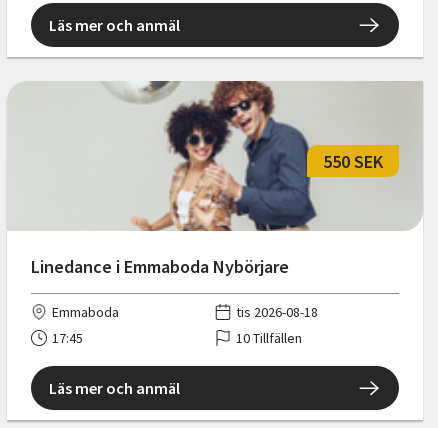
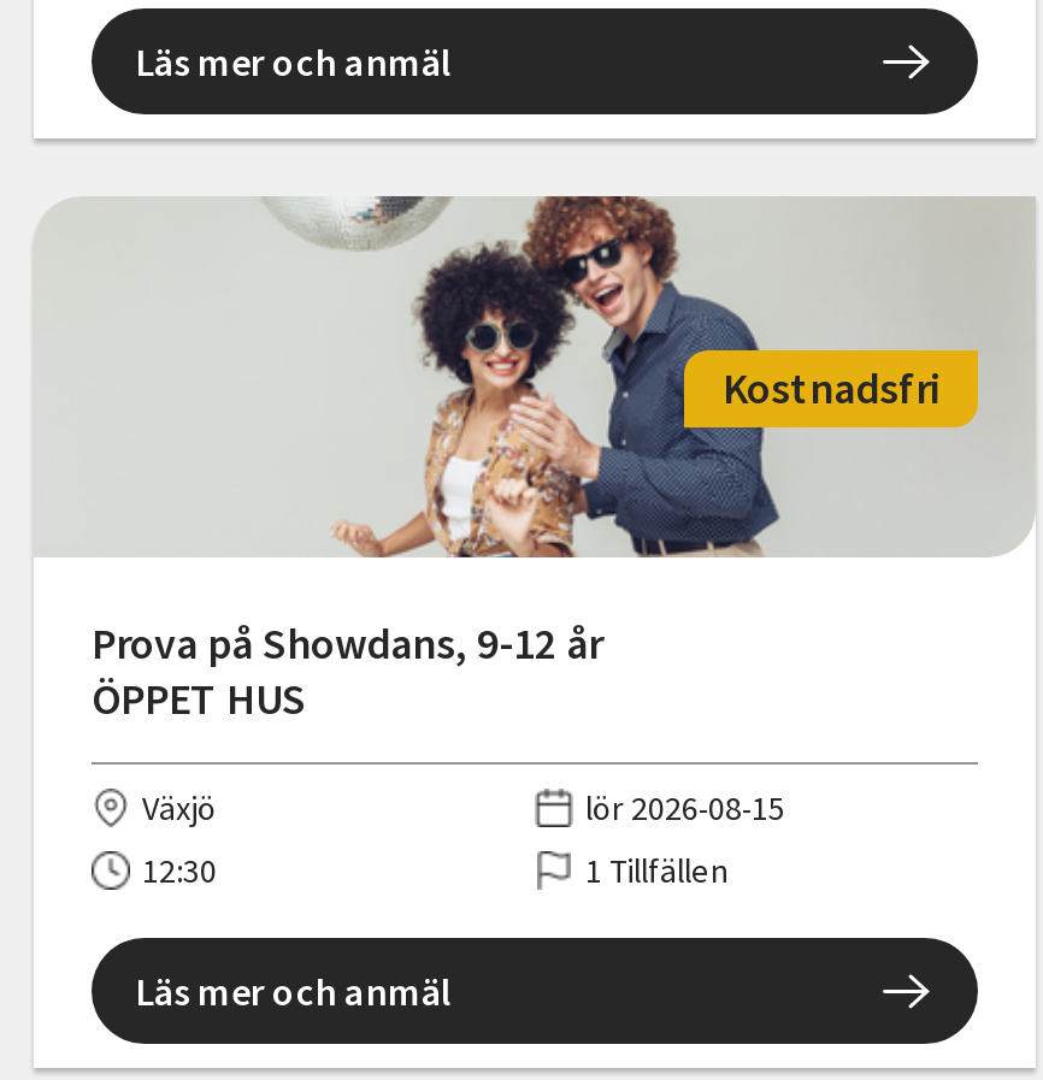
- 550 SEK
+ Kostnadsfri

- Linedance i Emmaboda Nybörjare
+ Prova på Showdans, 9-12 år
+ ÖPPET HUS

- Emmaboda
- tis 2026-08-18
- 17:45
- 10 Tillfällen
+ Växjö
+ lör 2026-08-15
+ 12:30
+ 1 Tillfällen
